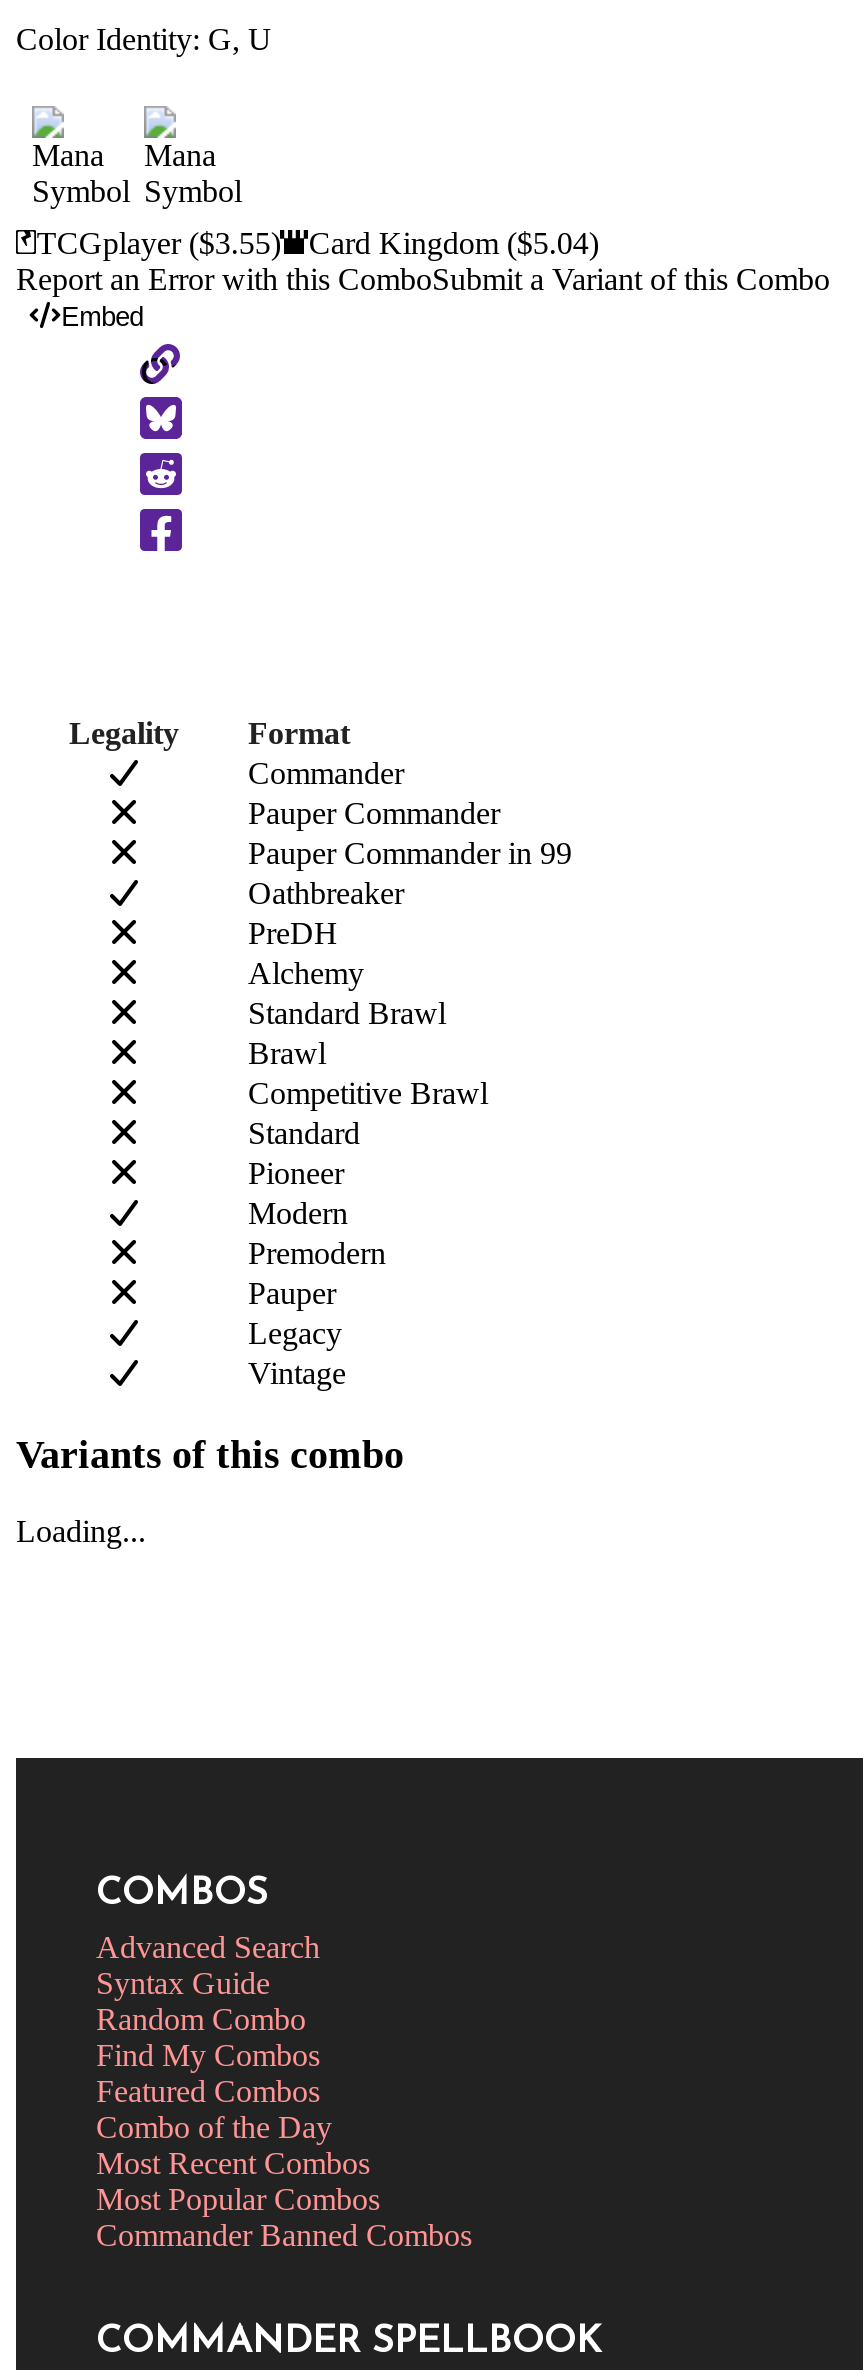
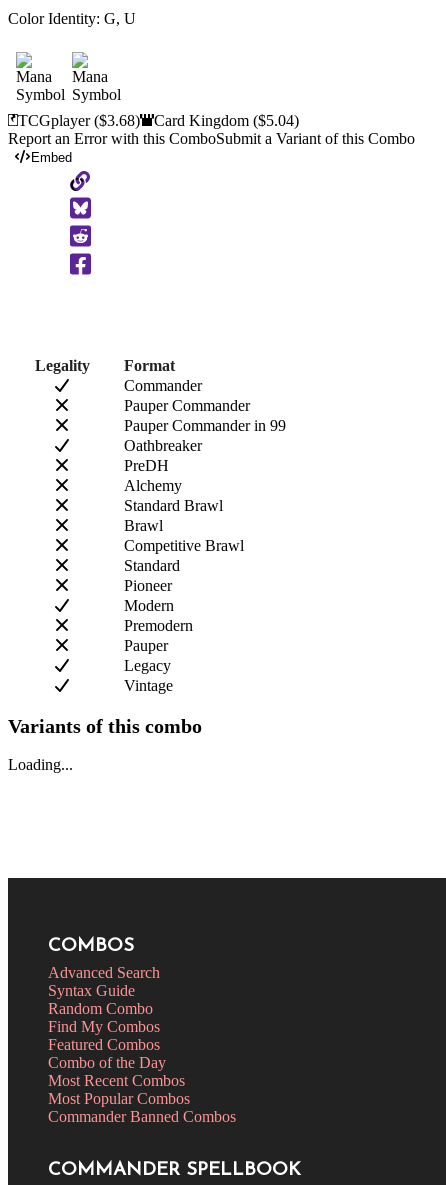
- TCGplayer ($3.55) Card Kingdom ($5.04)
+ TCGplayer ($3.68) Card Kingdom ($5.04)
